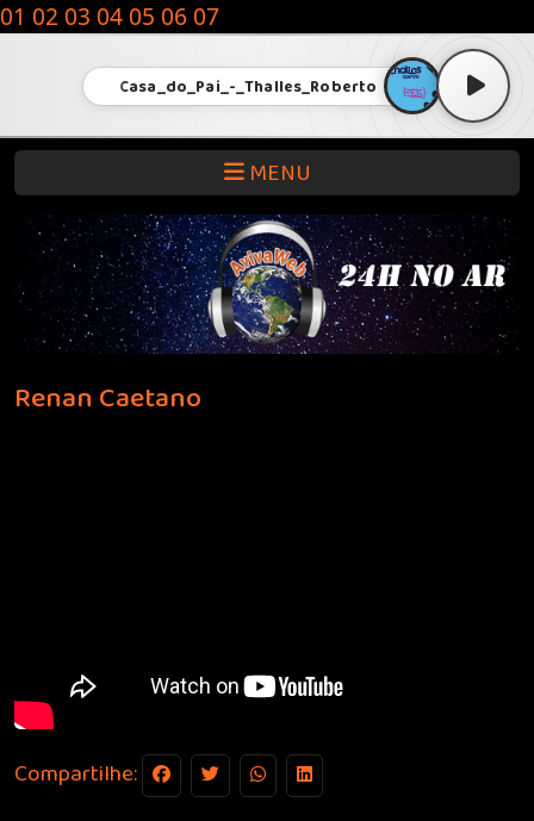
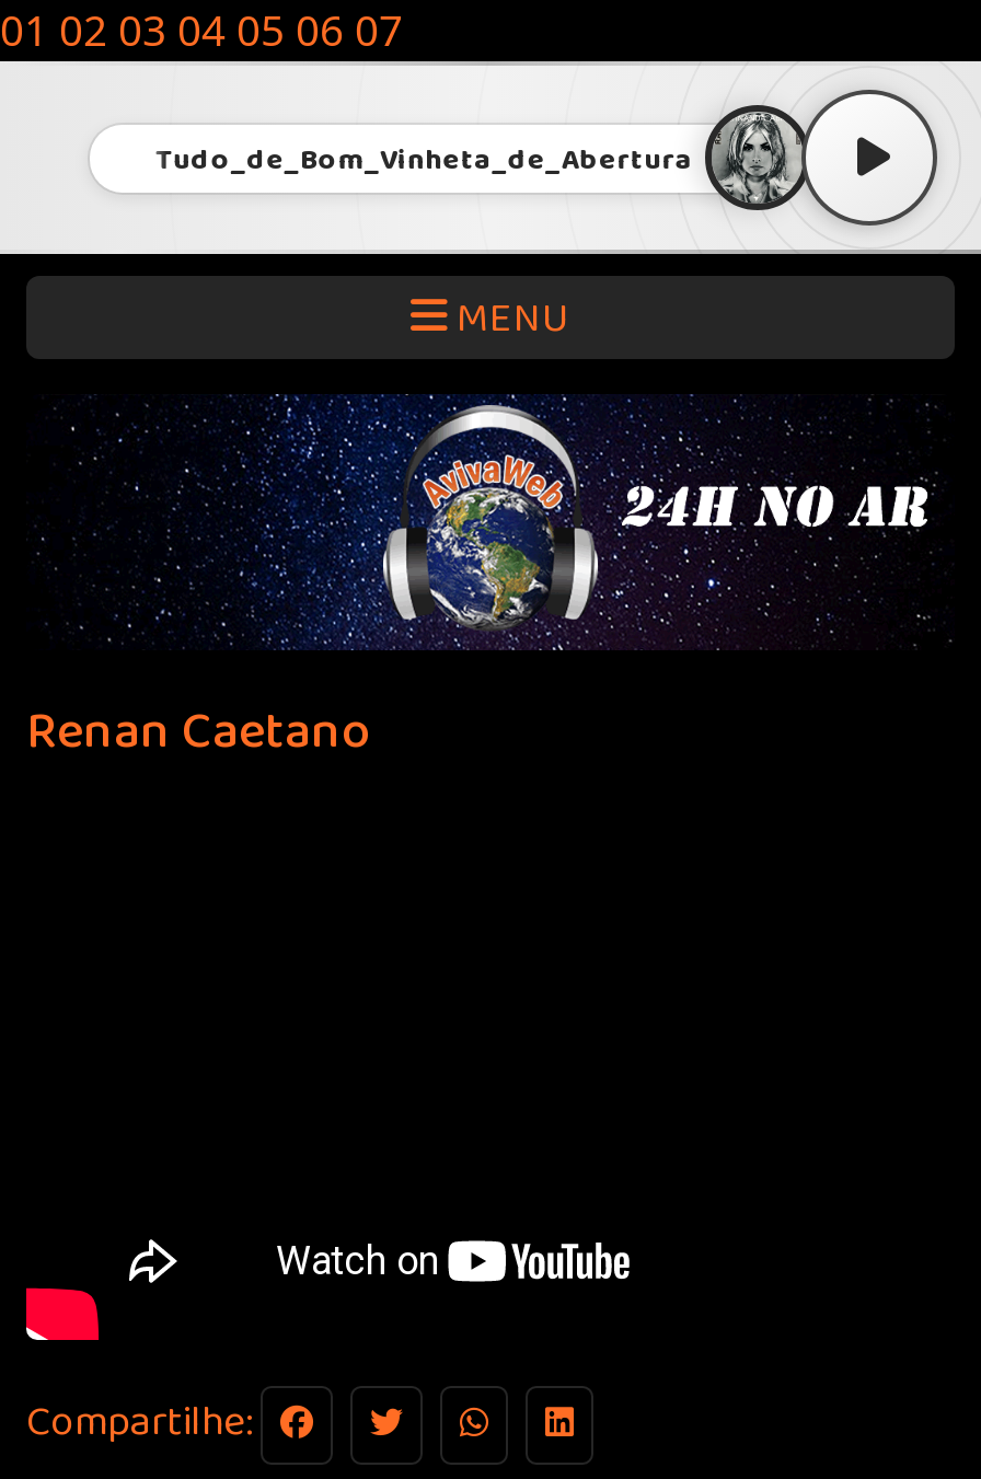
- [image]
- Casa_do_Pai_-_Thalles_Roberto
+ [image]
+ Tudo_de_Bom_Vinheta_de_Abertura
